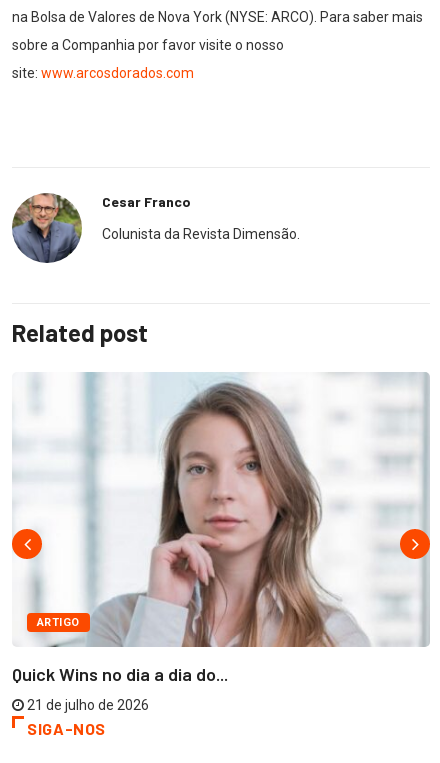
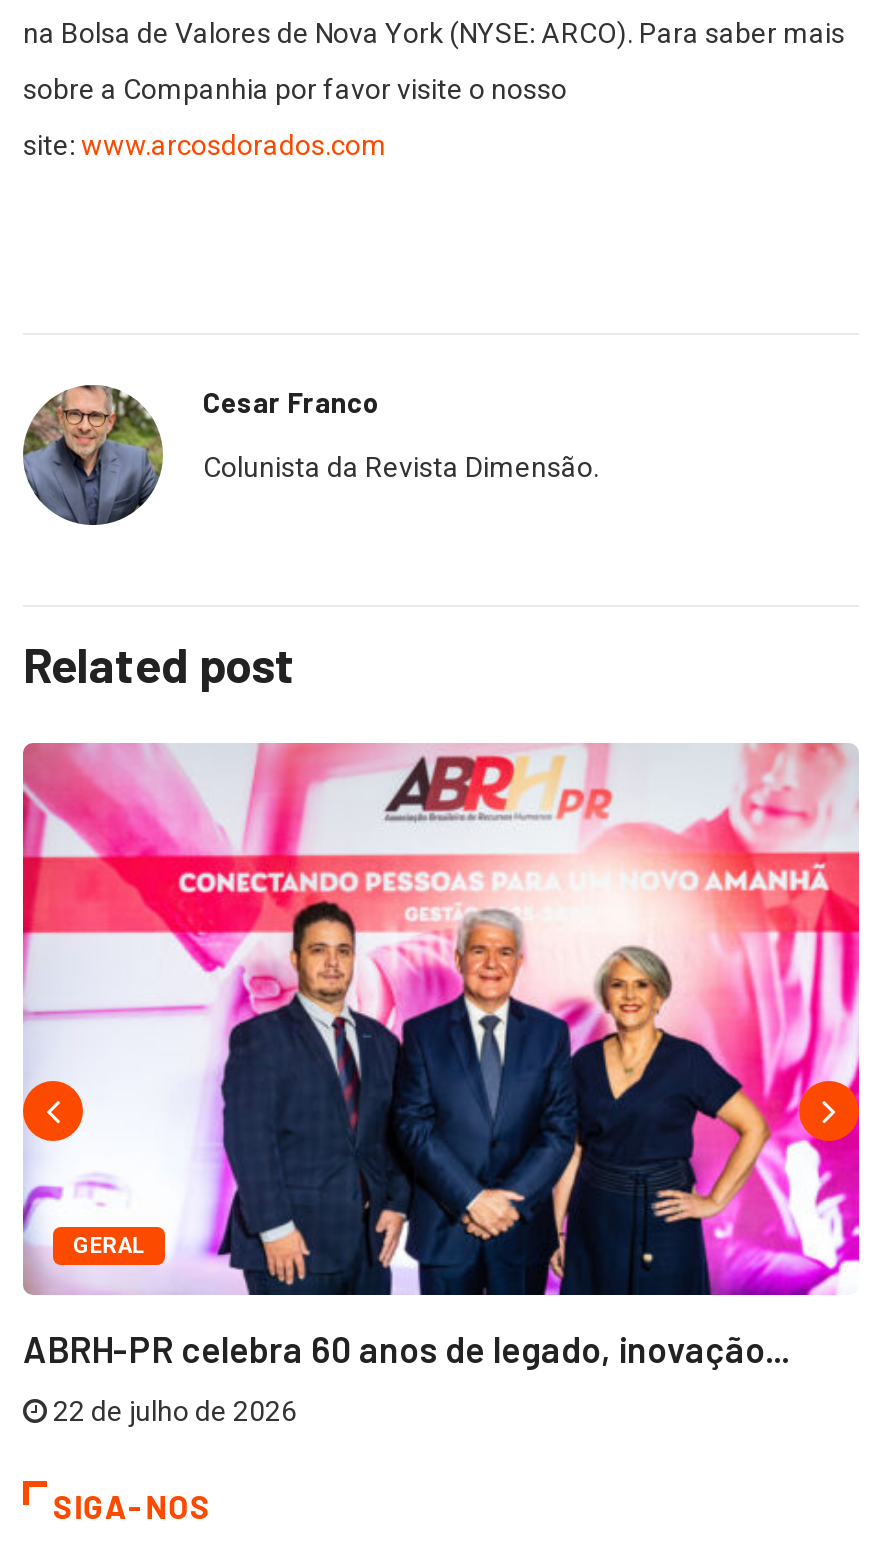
- [image]
- ARTIGO
+ [image]
+ GERAL

- Quick Wins no dia a dia do...
+ ABRH-PR celebra 60 anos de legado, inovação...

- 21 de julho de 2026
+ 22 de julho de 2026
